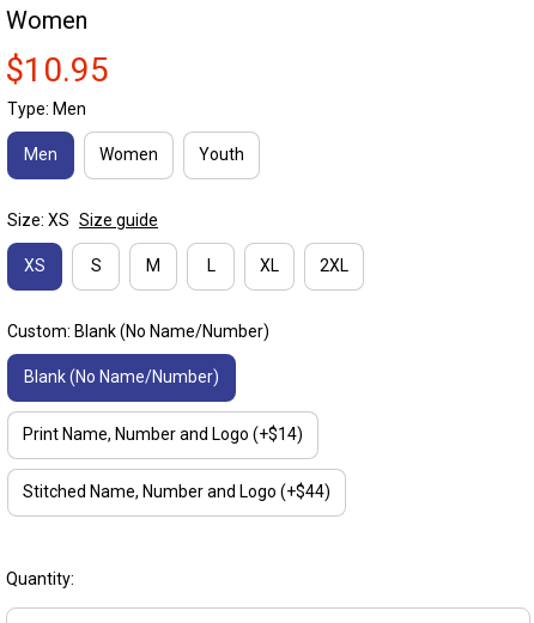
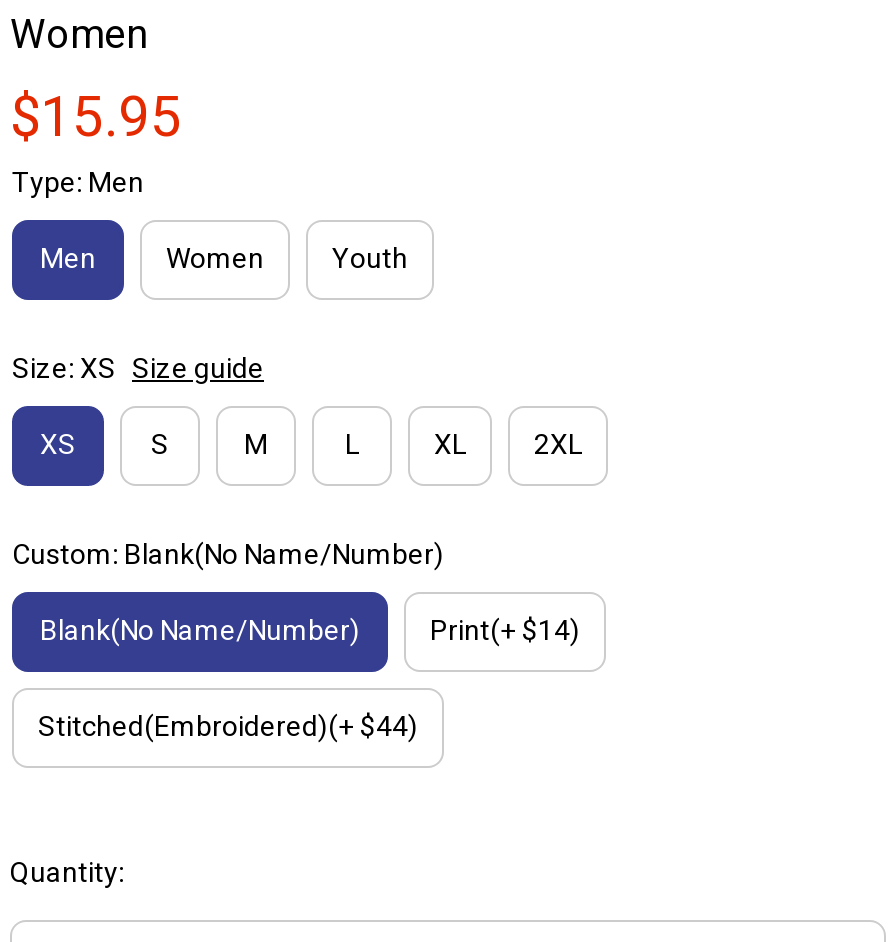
- $10.95
+ $15.95

- Custom: Blank (No Name/Number)
- Blank (No Name/Number)
- Print Name, Number and Logo (+$14)
- Stitched Name, Number and Logo (+$44)
+ Custom: Blank(No Name/Number)
+ Blank(No Name/Number)
+ Print(+ $14)
+ Stitched(Embroidered)(+ $44)
